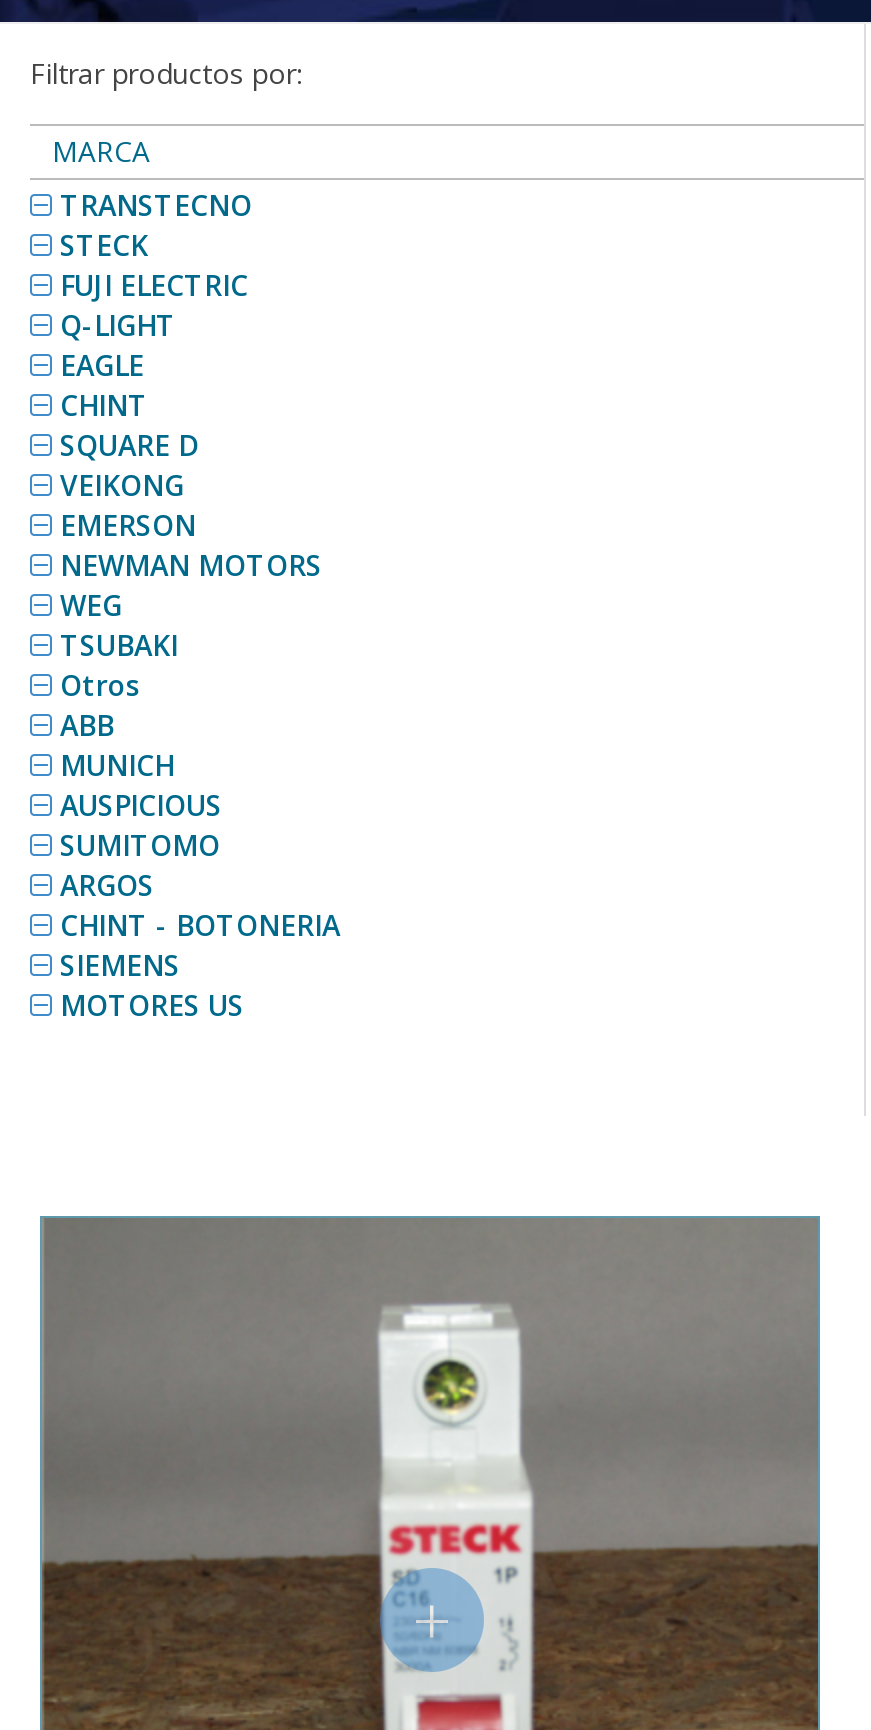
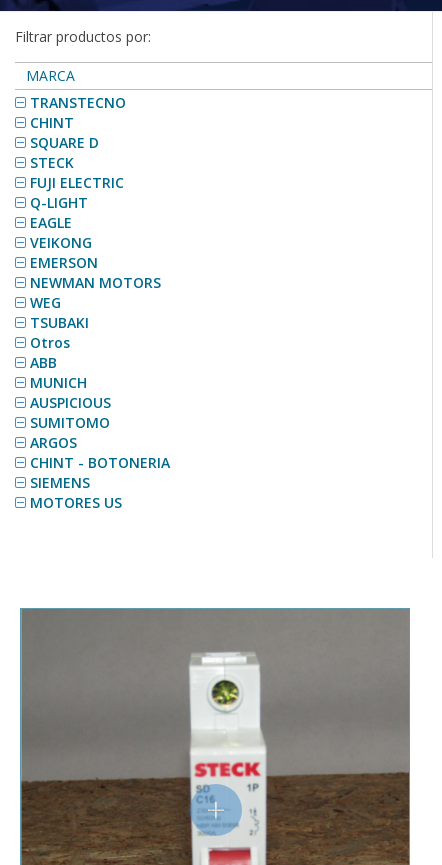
moved down: STECK | FUJI ELECTRIC | Q-LIGHT | EAGLE

moved up: CHINT | SQUARE D
